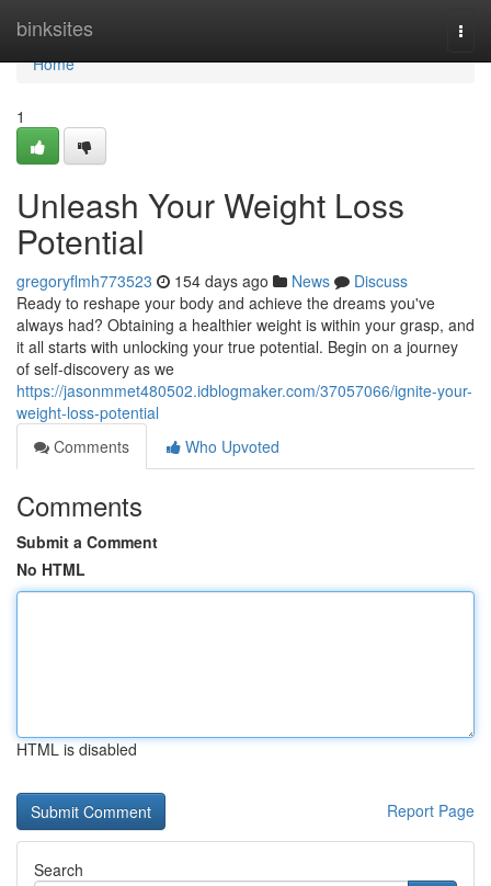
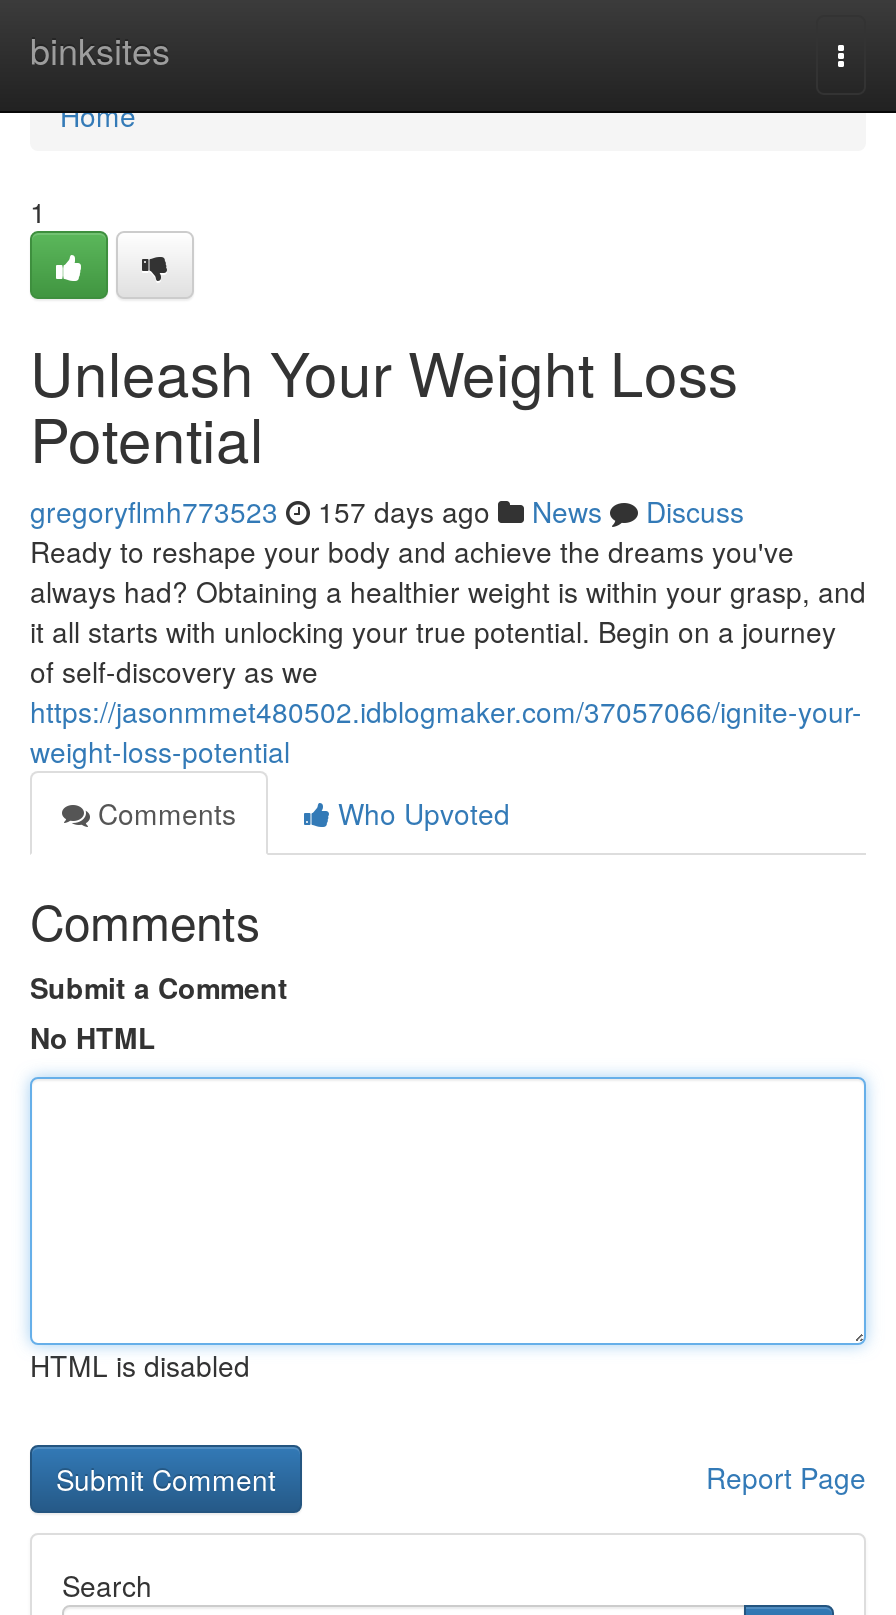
- gregoryflmh773523 154 days ago News Discuss
+ gregoryflmh773523 157 days ago News Discuss
